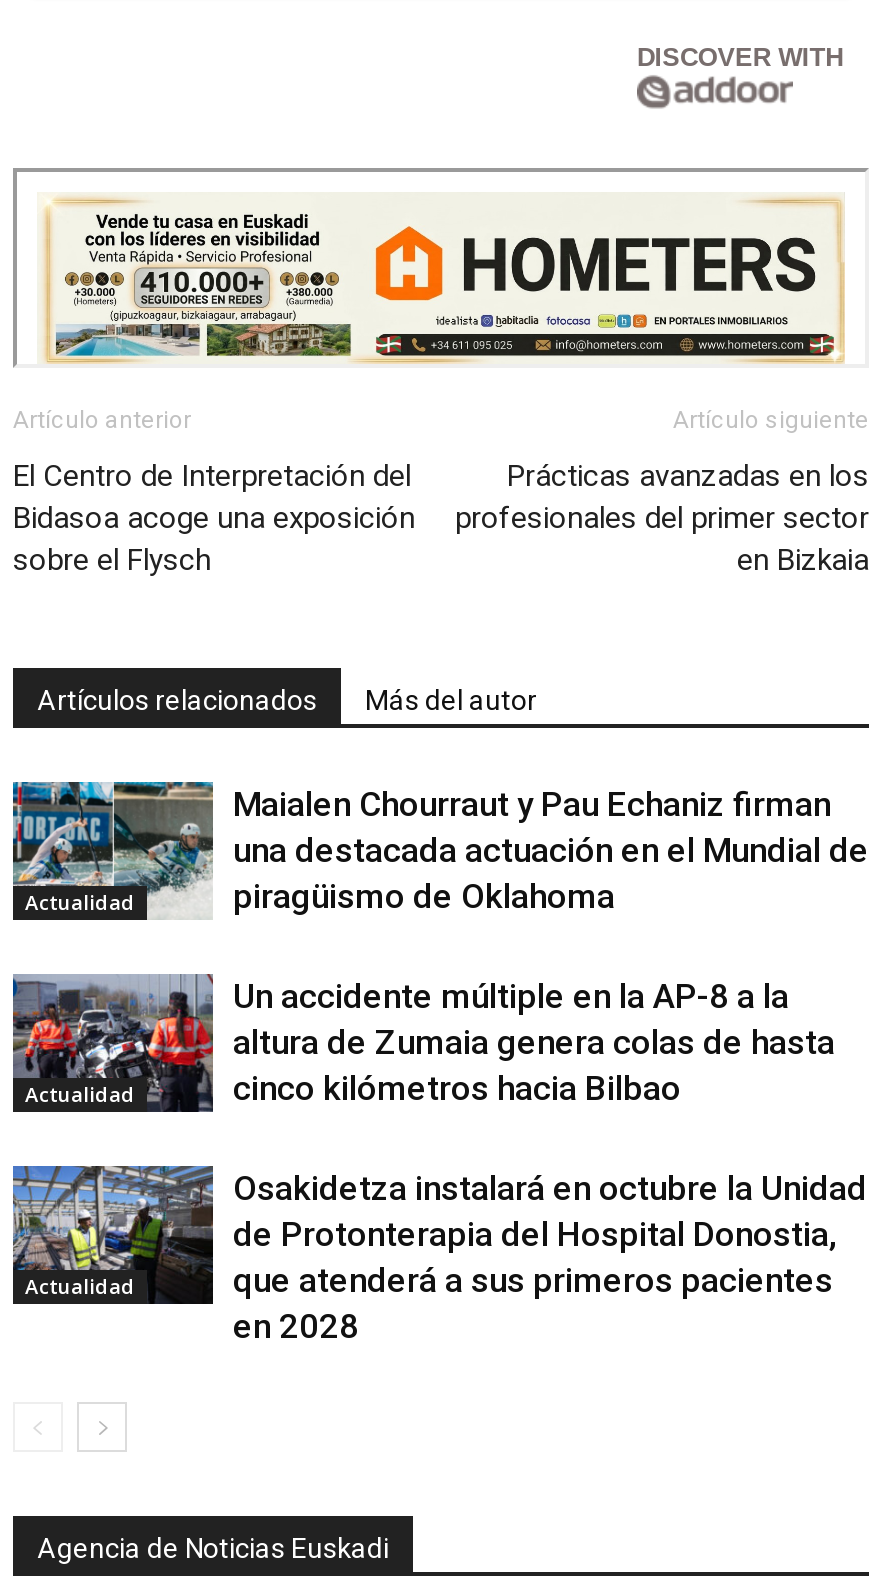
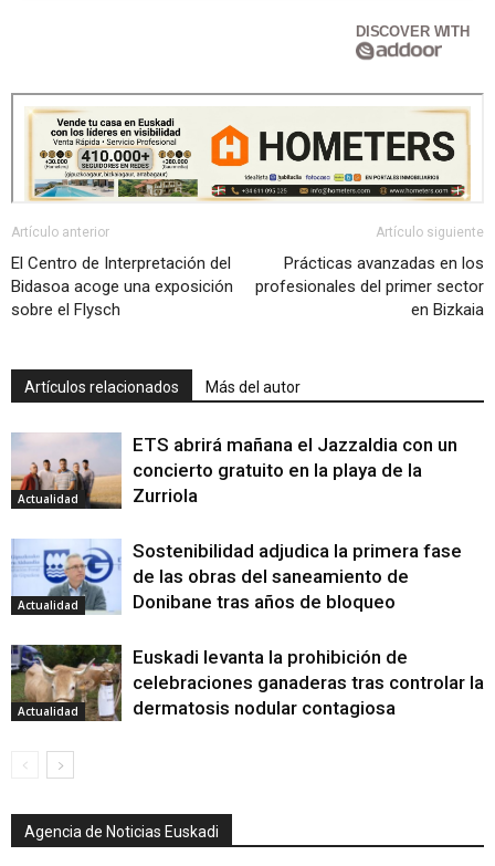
- [image]
- Maialen Chourraut y Pau Echaniz firman
- una destacada actuación en el Mundial de
- piragüismo de Oklahoma
+ [image]
+ ETS abrirá mañana el Jazzaldia con un
+ concierto gratuito en la playa de la
+ Zurriola

- [image]
- Un accidente múltiple en la AP-8 a la
- altura de Zumaia genera colas de hasta
- cinco kilómetros hacia Bilbao
+ [image]
+ Sostenibilidad adjudica la primera fase
+ de las obras del saneamiento de
+ Donibane tras años de bloqueo

- [image]
- Osakidetza instalará en octubre la Unidad
- de Protonterapia del Hospital Donostia,
- que atenderá a sus primeros pacientes
- en 2028
+ [image]
+ Euskadi levanta la prohibición de
+ celebraciones ganaderas tras controlar la
+ dermatosis nodular contagiosa
